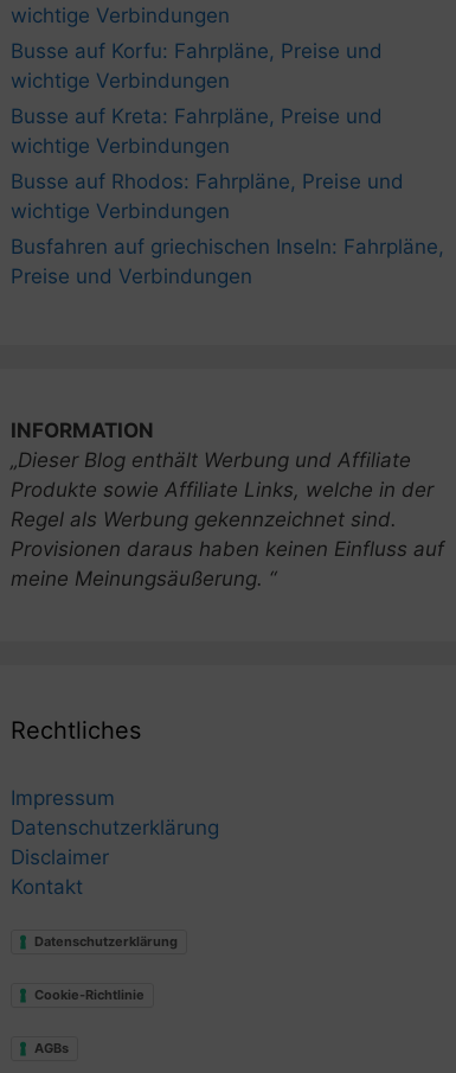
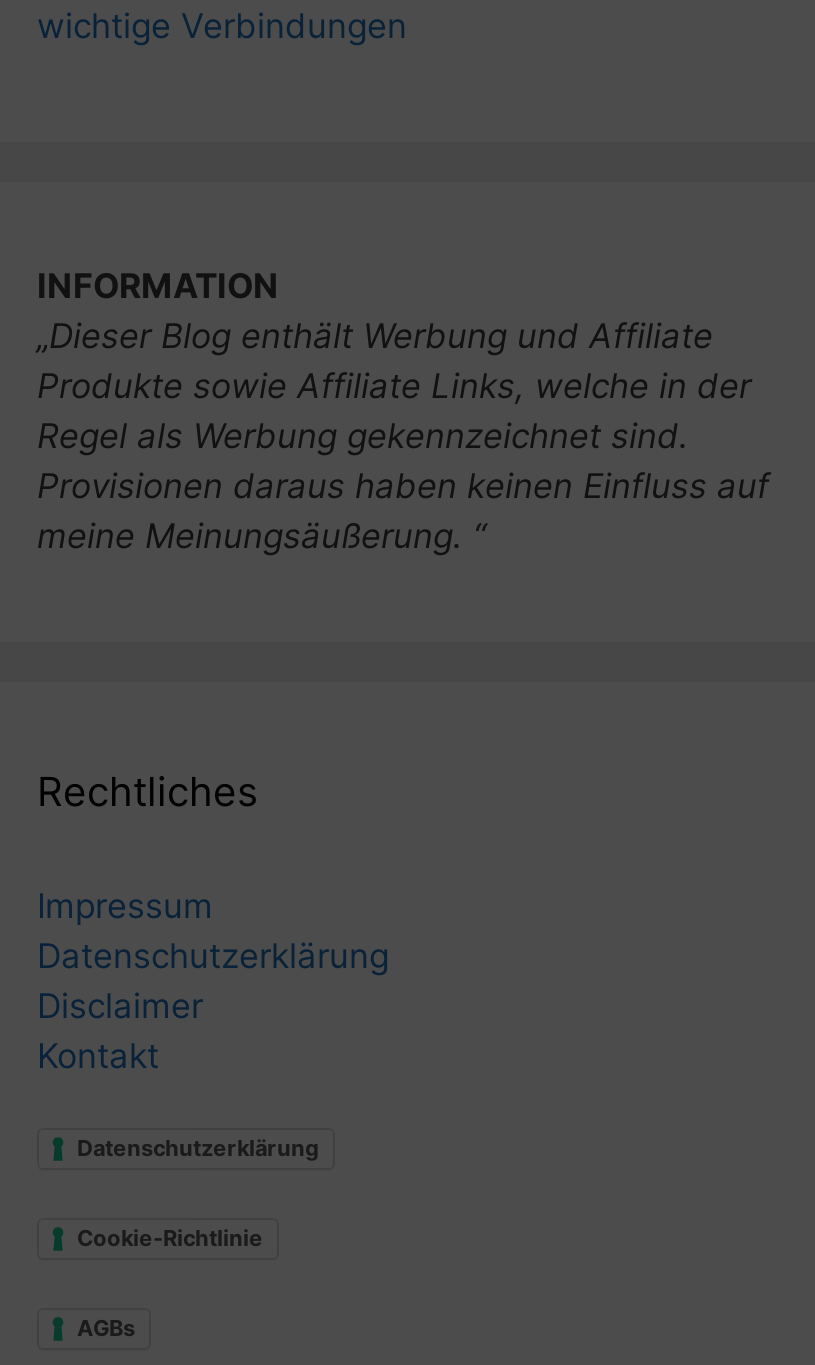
- Busse auf Korfu: Fahrpläne, Preise und
- wichtige Verbindungen
- Busse auf Kreta: Fahrpläne, Preise und
- wichtige Verbindungen
- Busse auf Rhodos: Fahrpläne, Preise und
- wichtige Verbindungen
- Busfahren auf griechischen Inseln: Fahrpläne,
- Preise und Verbindungen
